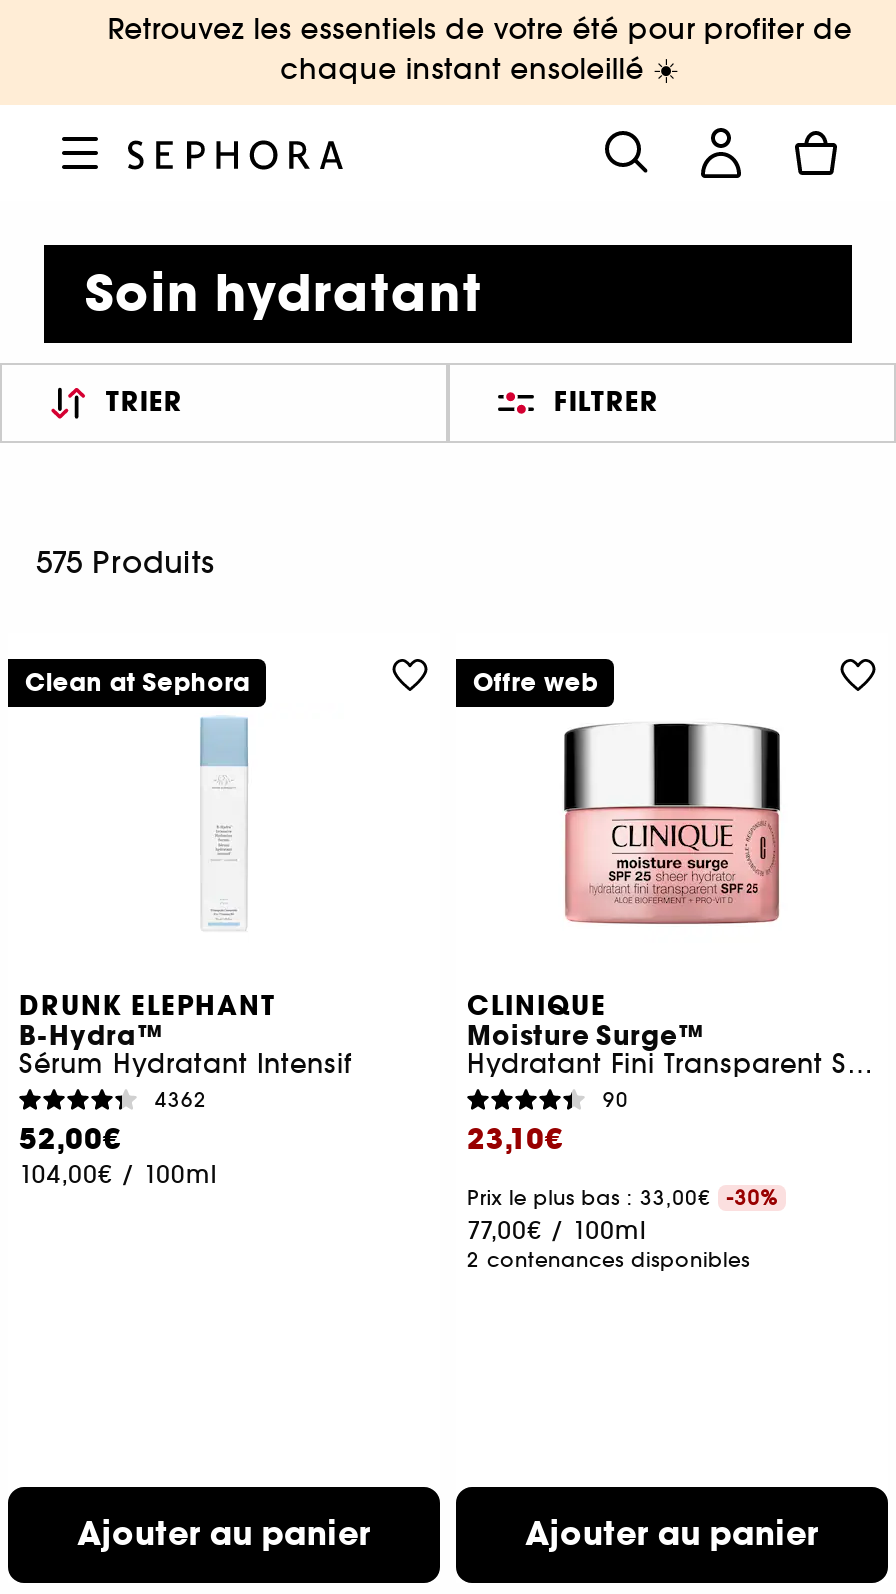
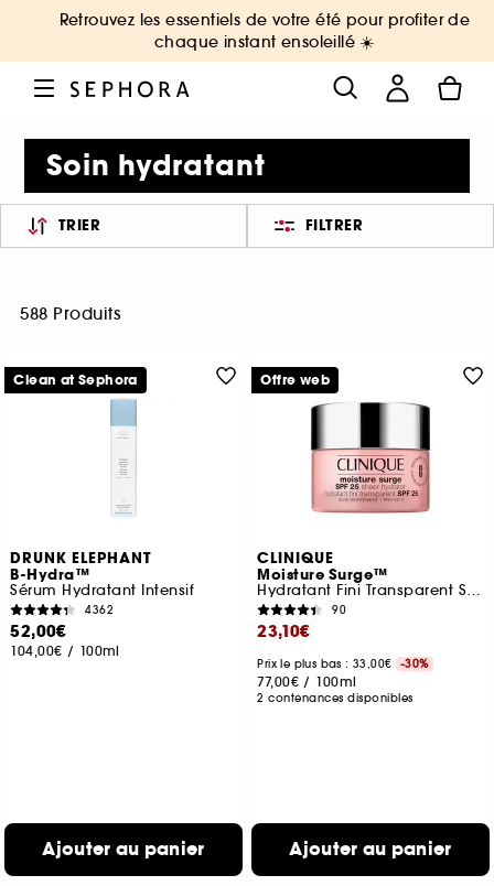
- 575 Produits
+ 588 Produits
